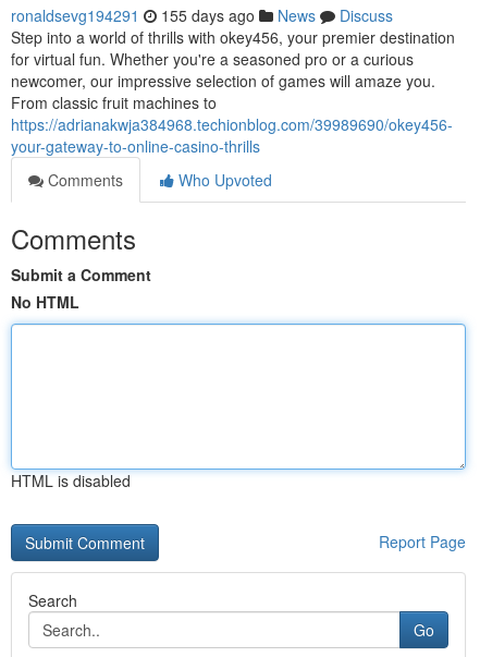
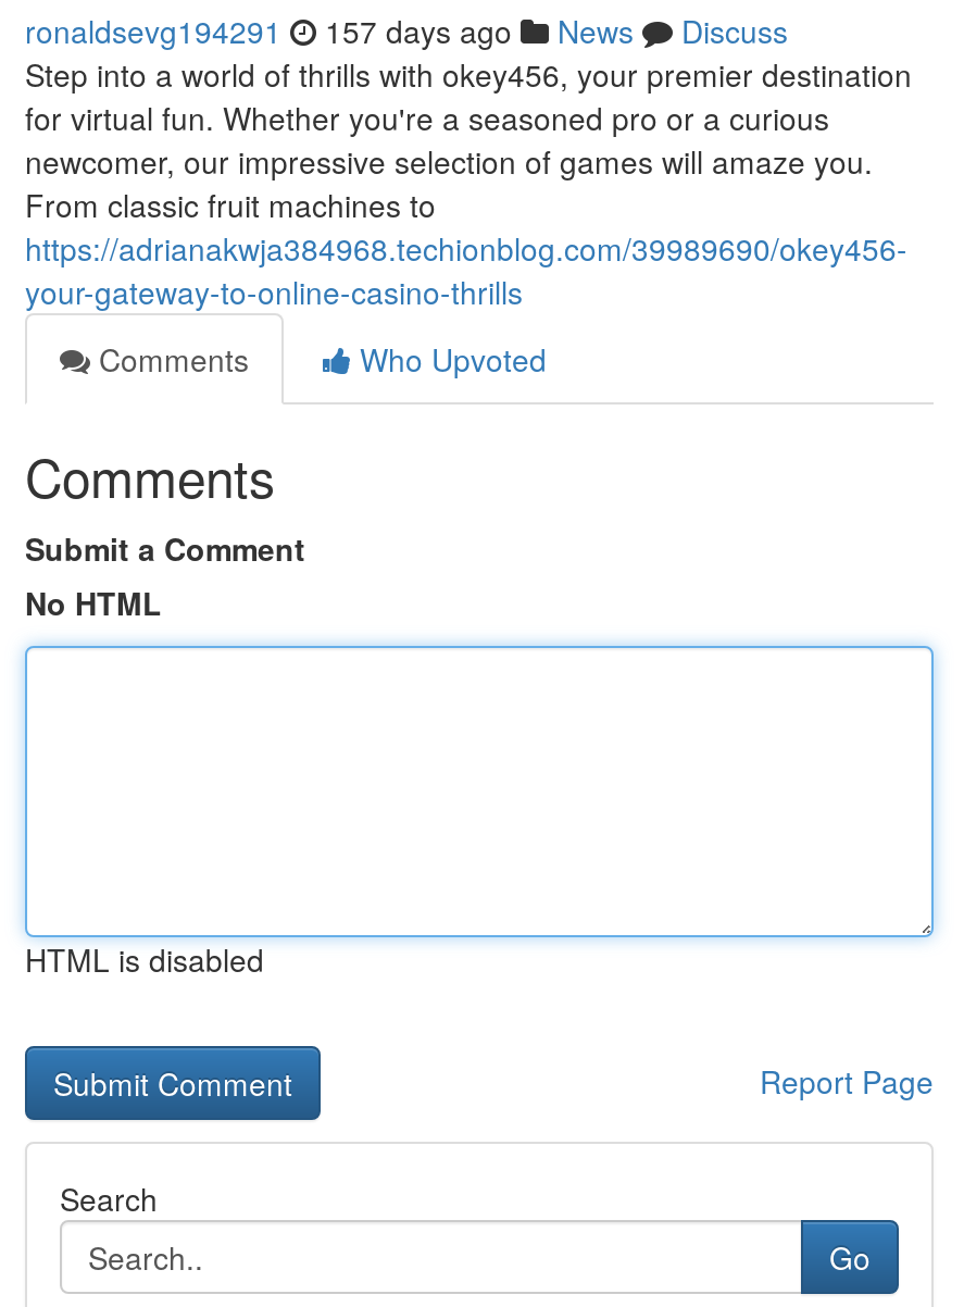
- ronaldsevg194291 155 days ago News Discuss
+ ronaldsevg194291 157 days ago News Discuss
